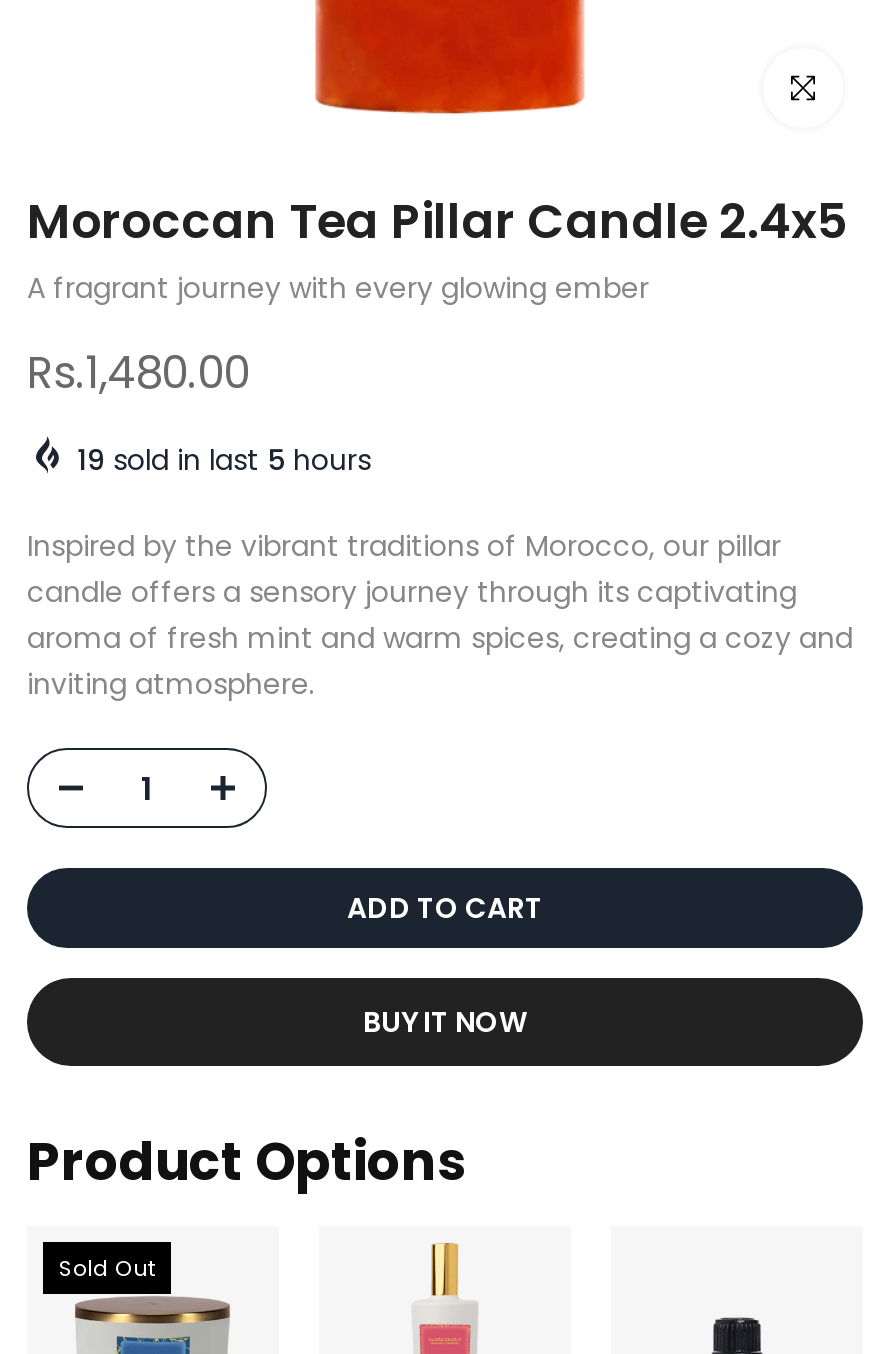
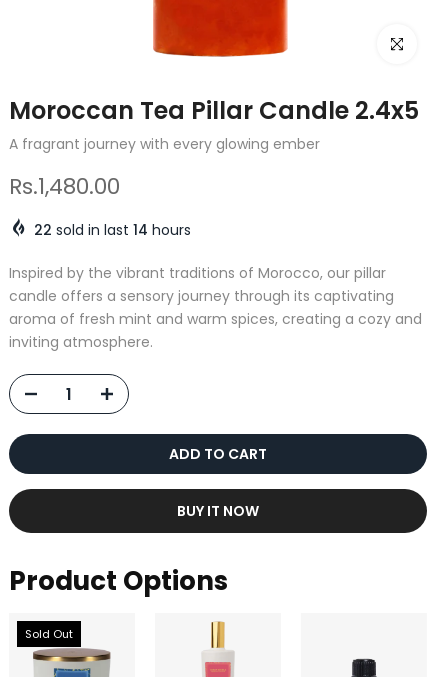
- 19 sold in last 5 hours
+ 22 sold in last 14 hours
